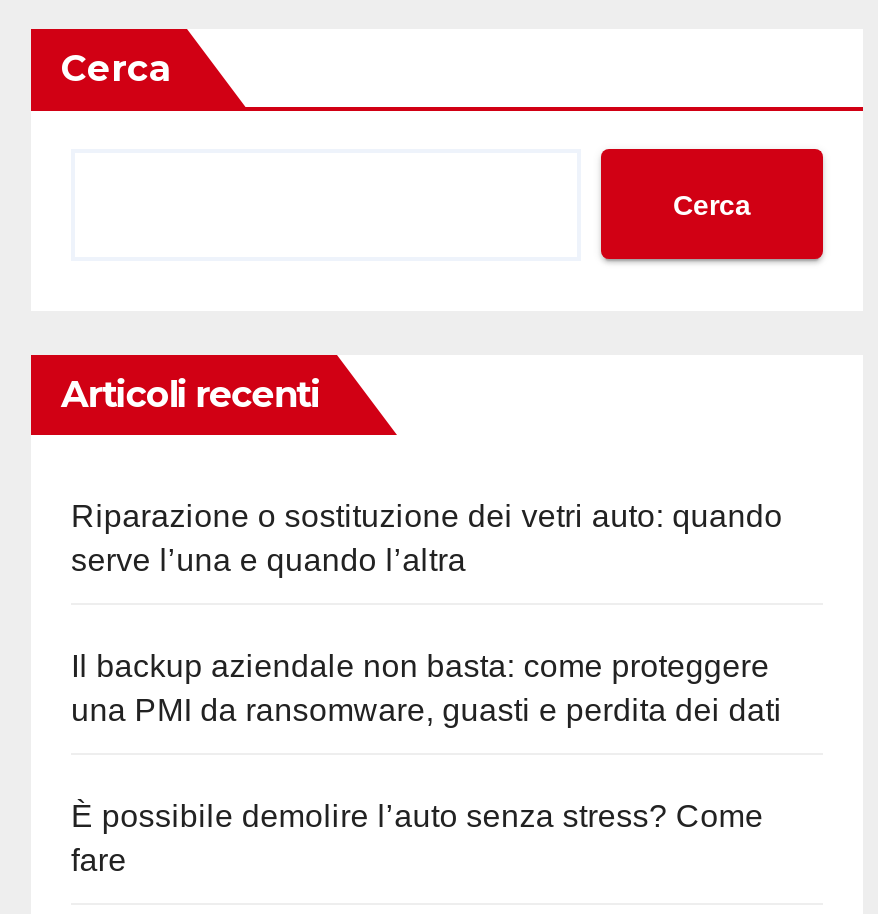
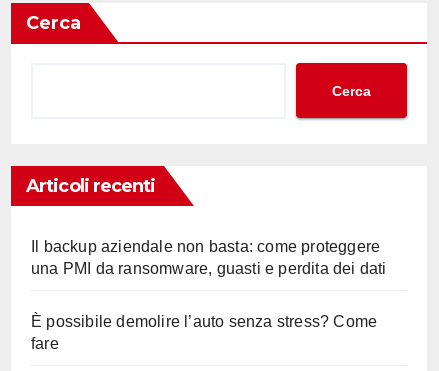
- Riparazione o sostituzione dei vetri auto: quando
- serve l’una e quando l’altra
